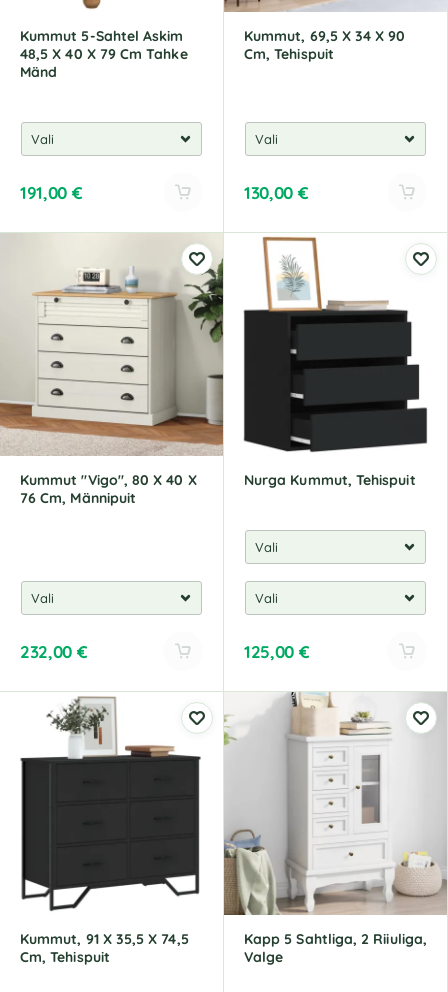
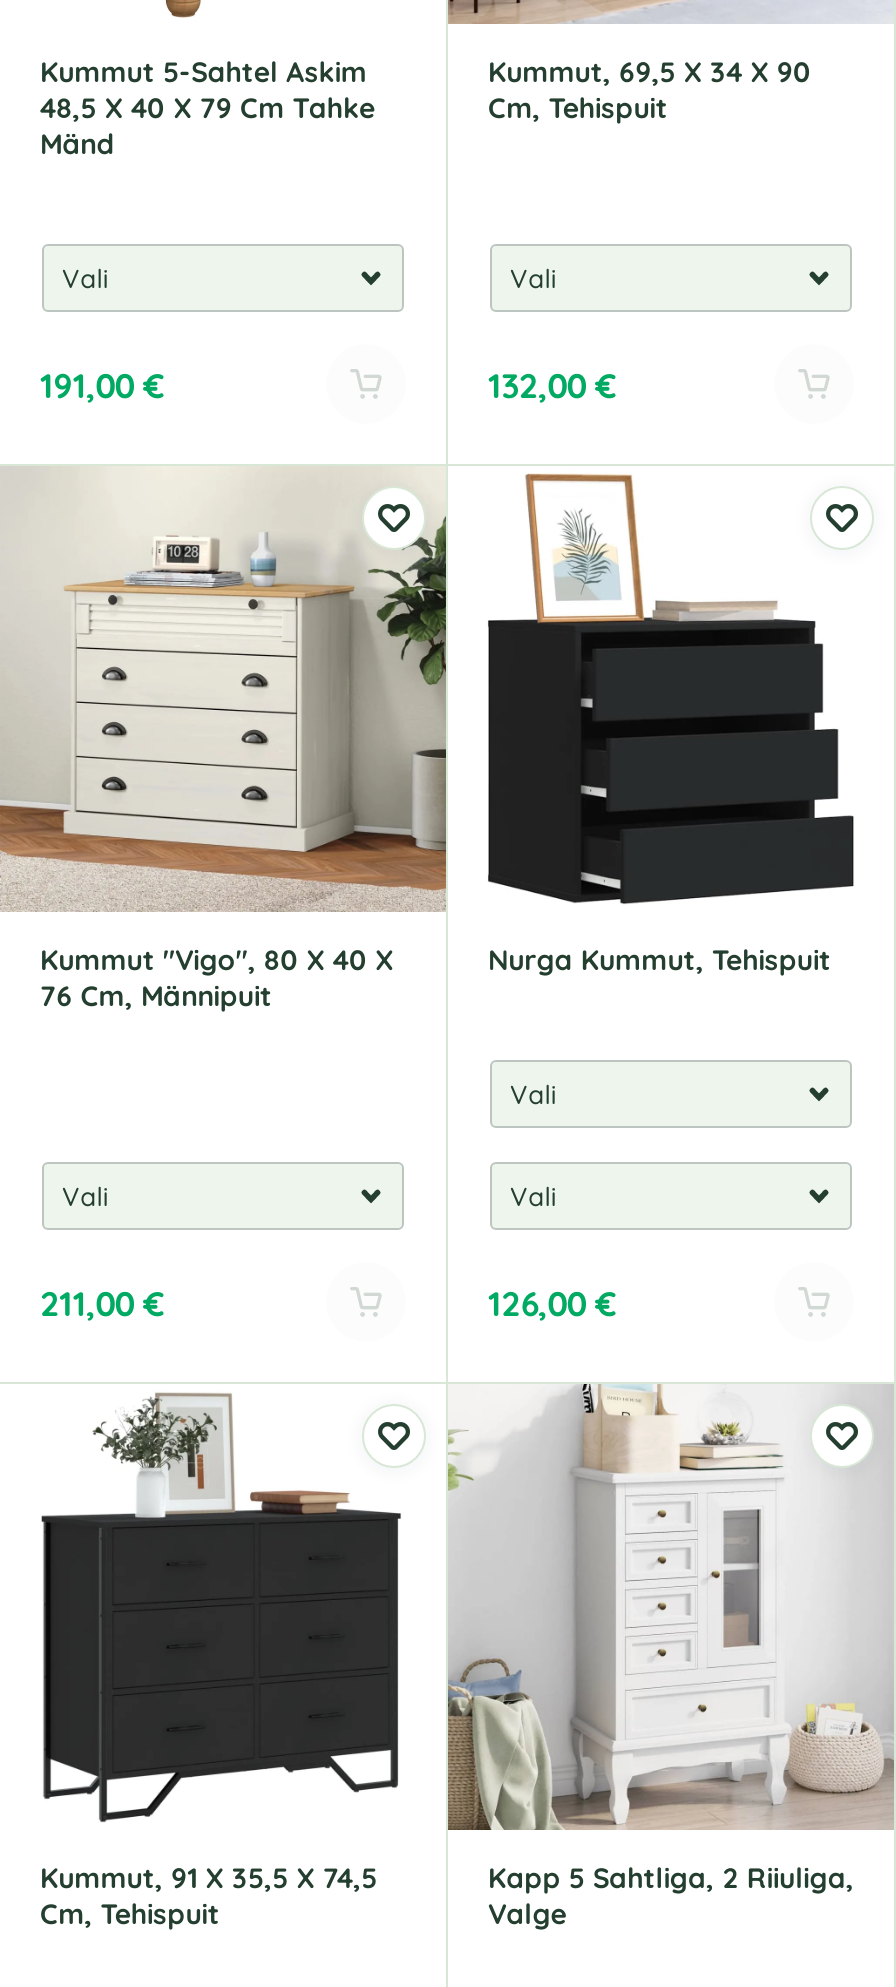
- 130,00 €
+ 132,00 €

- 232,00 €
+ 211,00 €

- 125,00 €
+ 126,00 €
